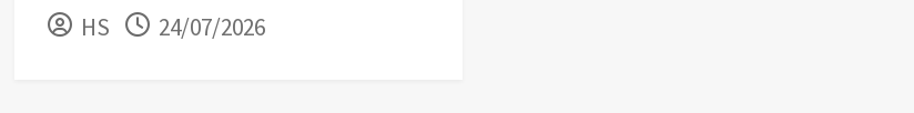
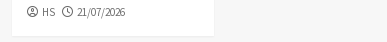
- HS 24/07/2026
+ HS 21/07/2026
